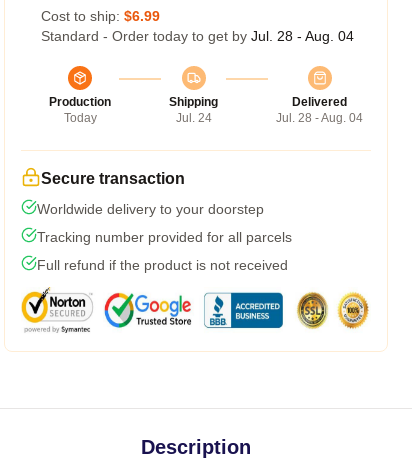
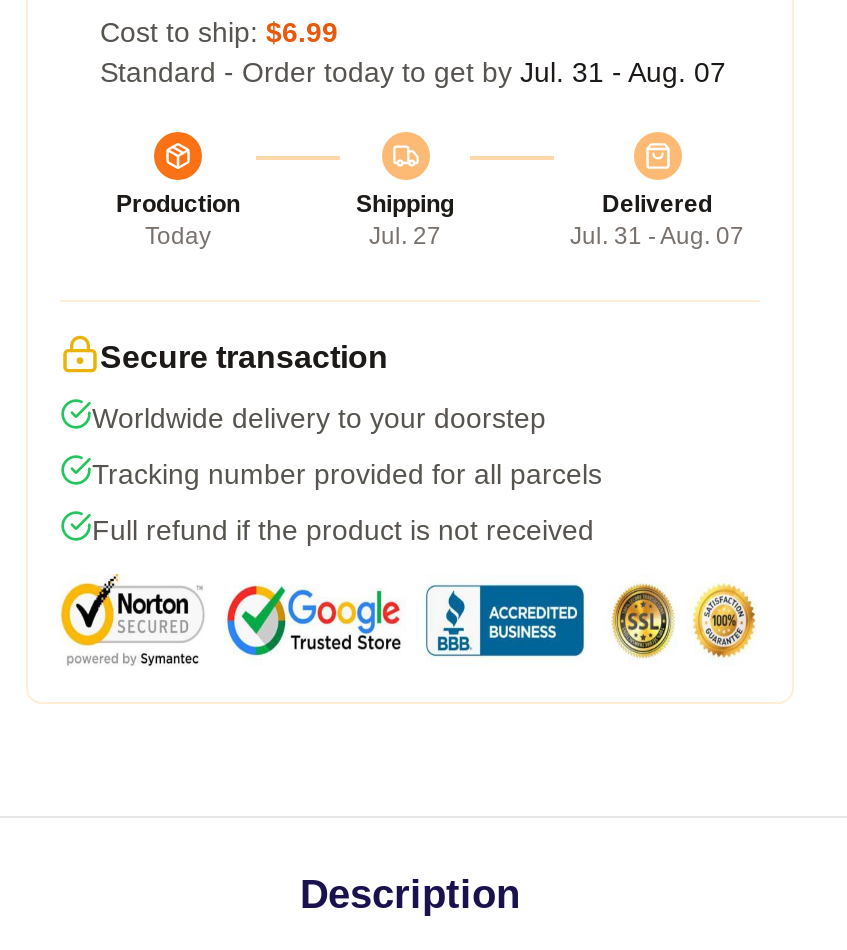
- Standard - Order today to get by Jul. 28 - Aug. 04
+ Standard - Order today to get by Jul. 31 - Aug. 07

- Jul. 24
+ Jul. 27

- Jul. 28 - Aug. 04
+ Jul. 31 - Aug. 07
